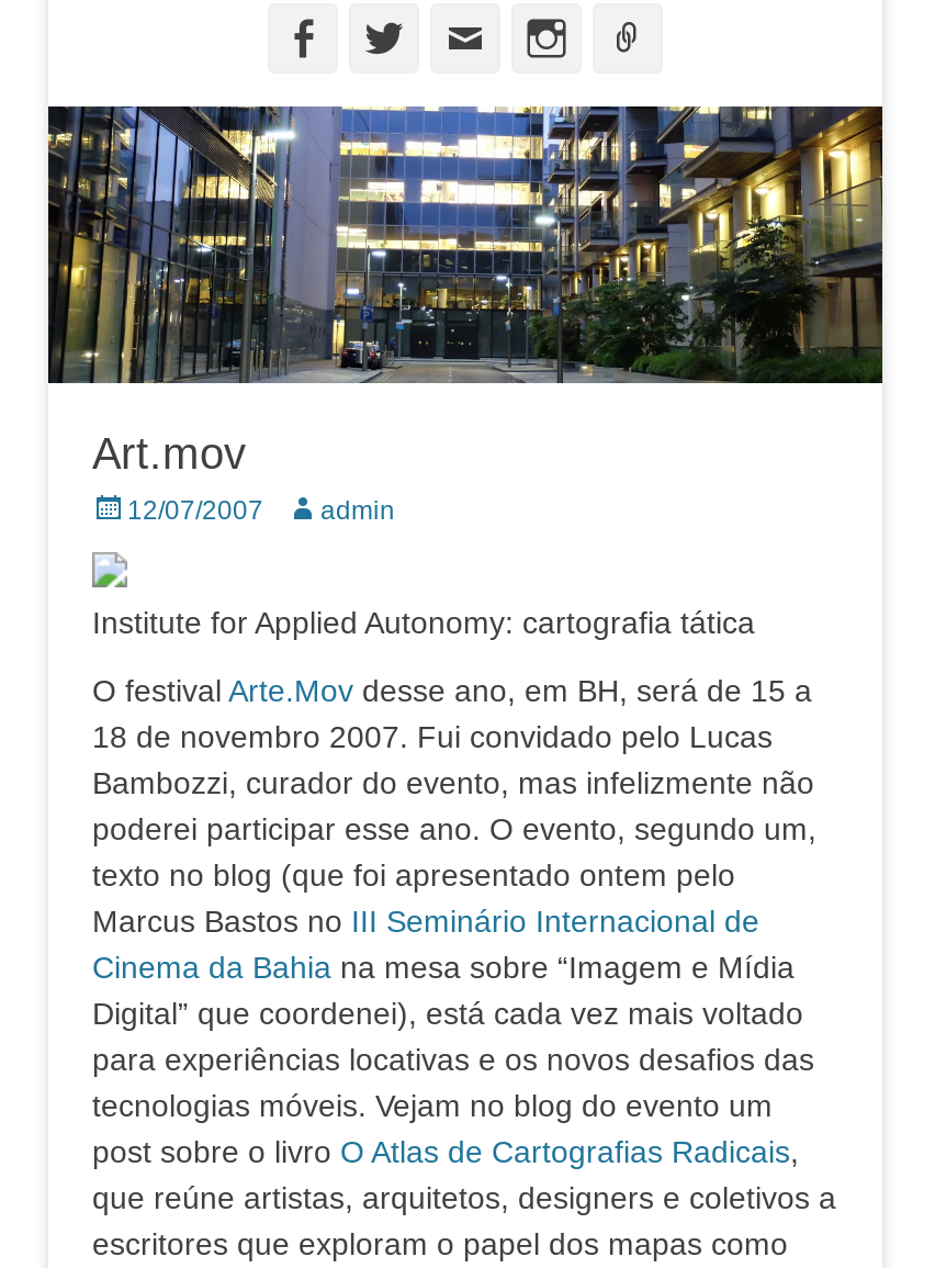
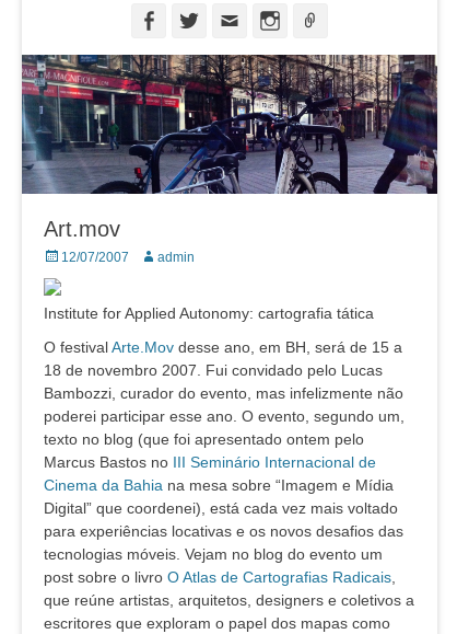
- [image]
+ [image]
